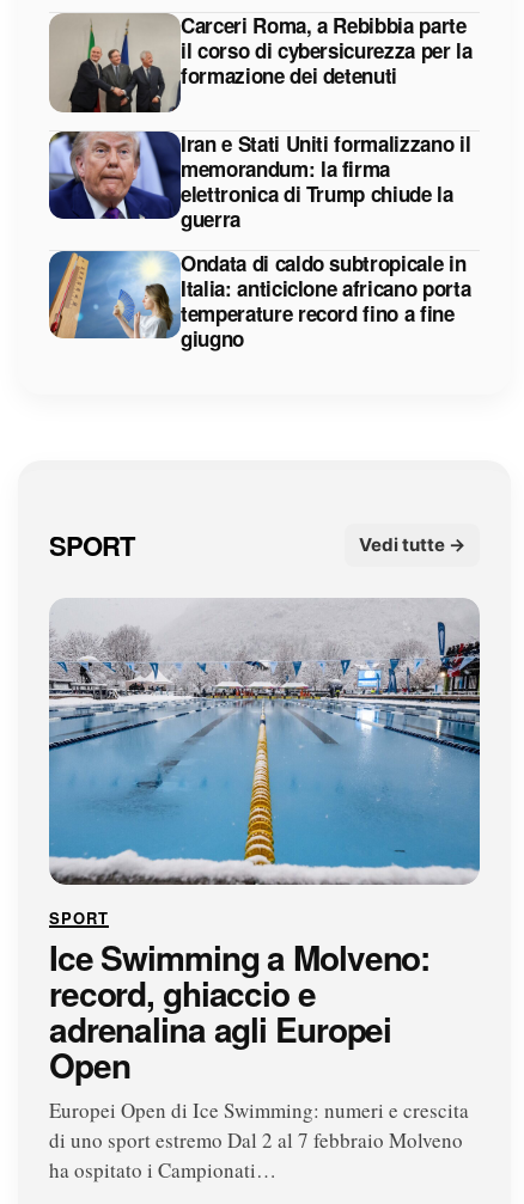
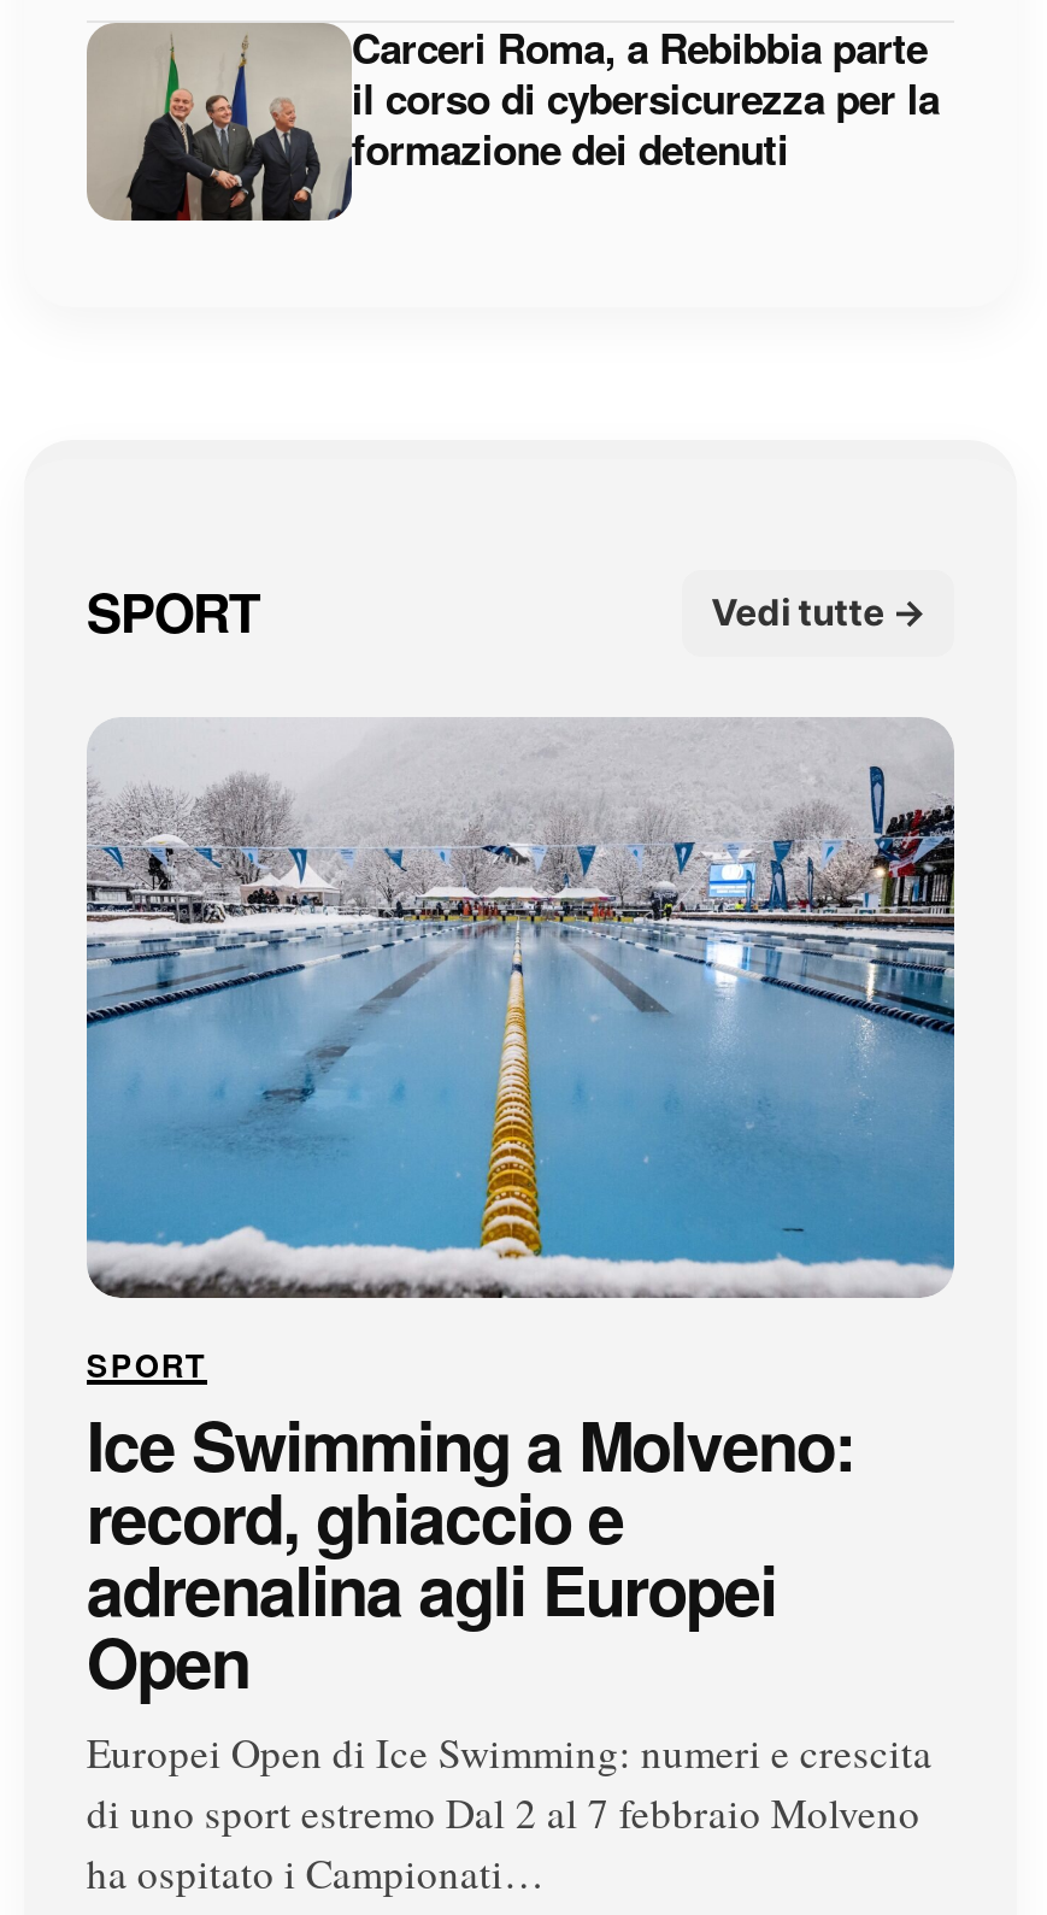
- [image]
- Iran e Stati Uniti formalizzano il
- memorandum: la firma
- elettronica di Trump chiude la
- guerra
- Ondata di caldo subtropicale in
- Italia: anticiclone africano porta
- temperature record fino a fine
- giugno

- [image]
